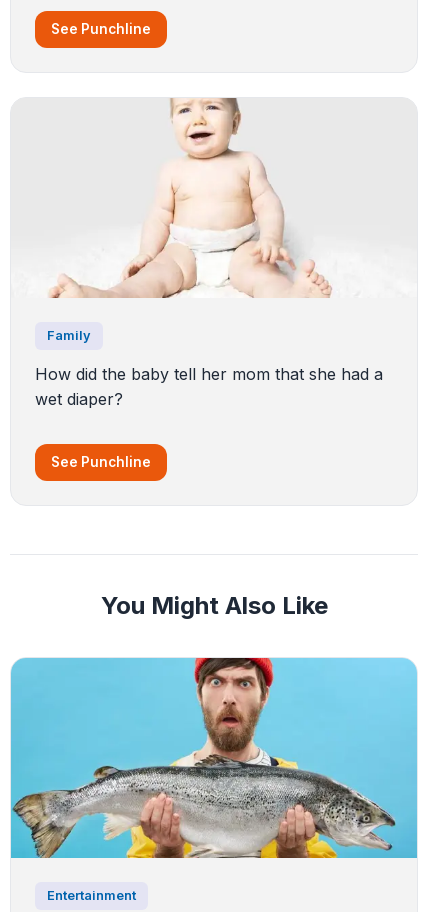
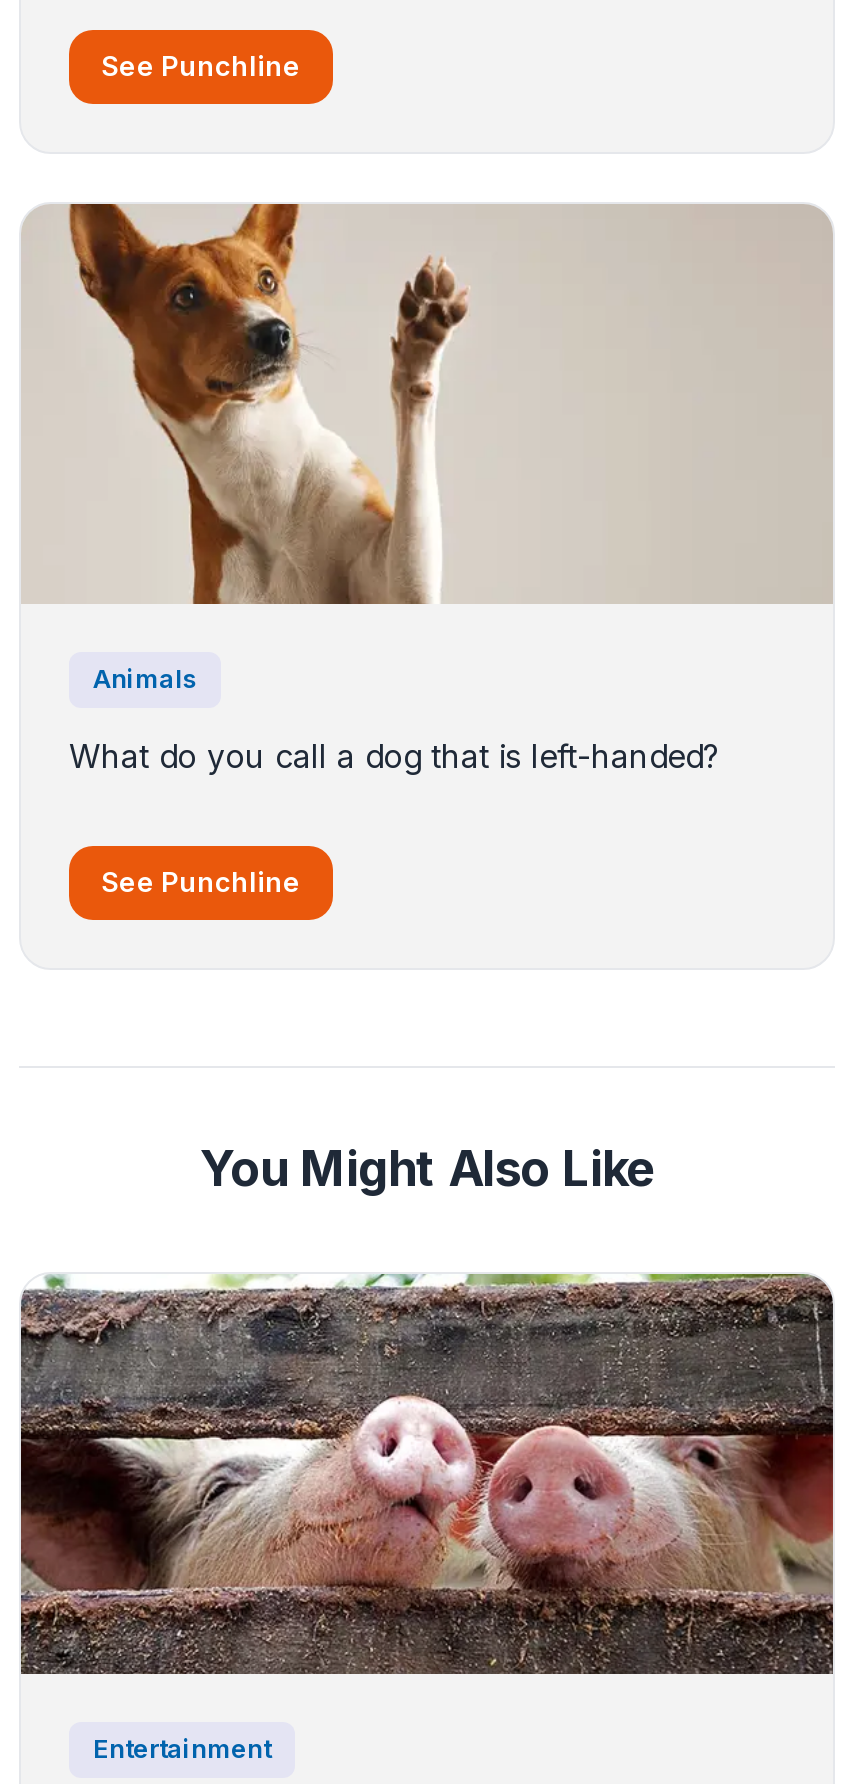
- [image]
- Family
+ [image]
+ Animals

- How did the baby tell her mom that she had a
- wet diaper?
+ What do you call a dog that is left-handed?

- [image]
+ [image]
